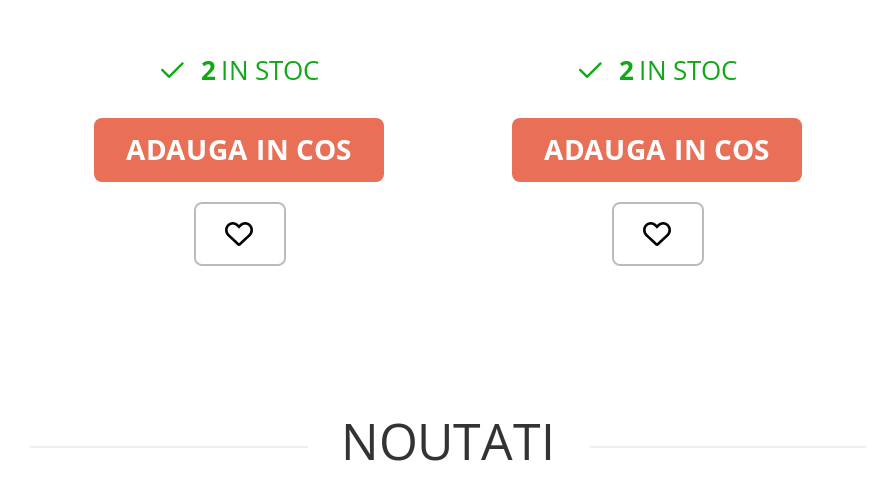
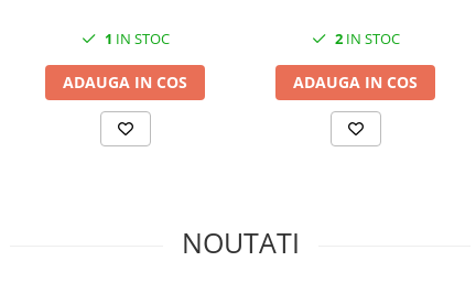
- 2 IN STOC
+ 1 IN STOC
